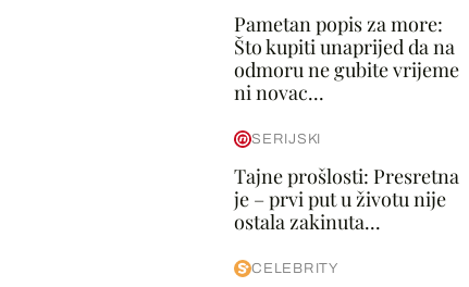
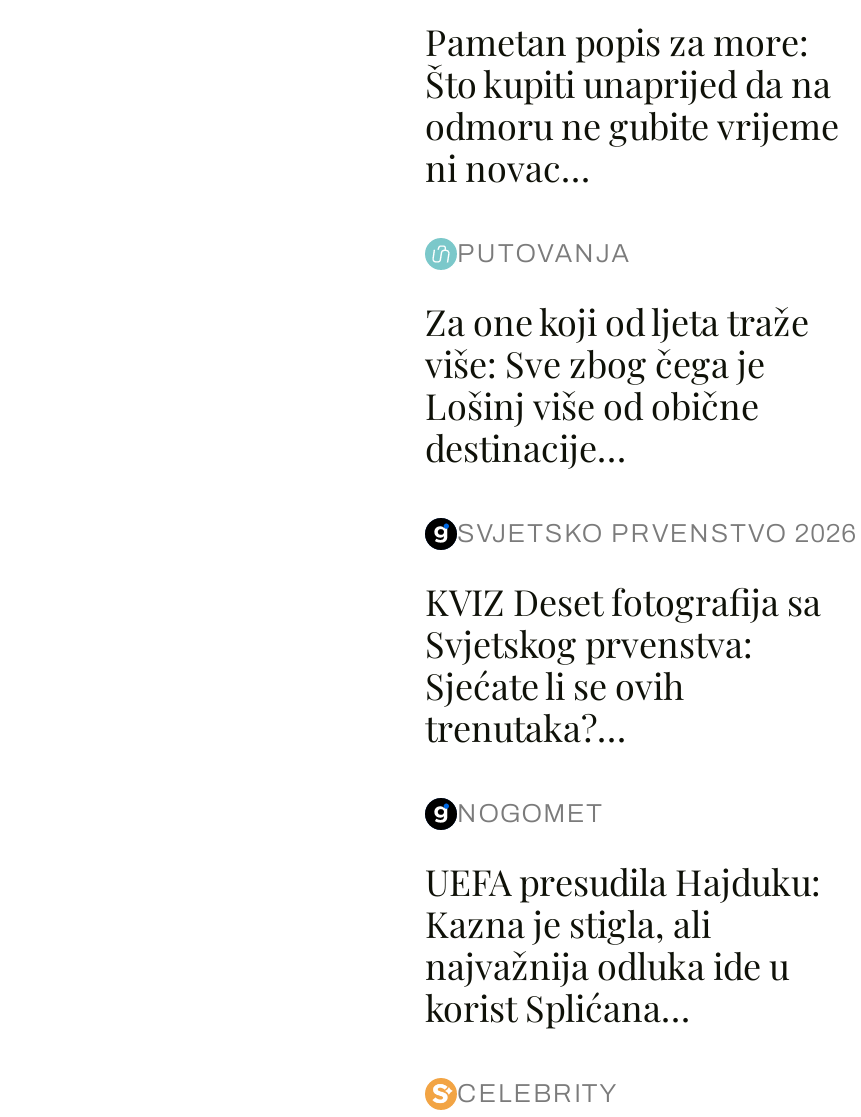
- SERIJSKI
- Tajne prošlosti: Presretna
- je – prvi put u životu nije
- ostala zakinuta...
+ PUTOVANJA
+ Za one koji od ljeta traže
+ više: Sve zbog čega je
+ Lošinj više od obične
+ destinacije...
+ SVJETSKO PRVENSTVO 2026
+ KVIZ Deset fotografija sa
+ Svjetskog prvenstva:
+ Sjećate li se ovih
+ trenutaka?...
+ NOGOMET
+ UEFA presudila Hajduku:
+ Kazna je stigla, ali
+ najvažnija odluka ide u
+ korist Splićana...
